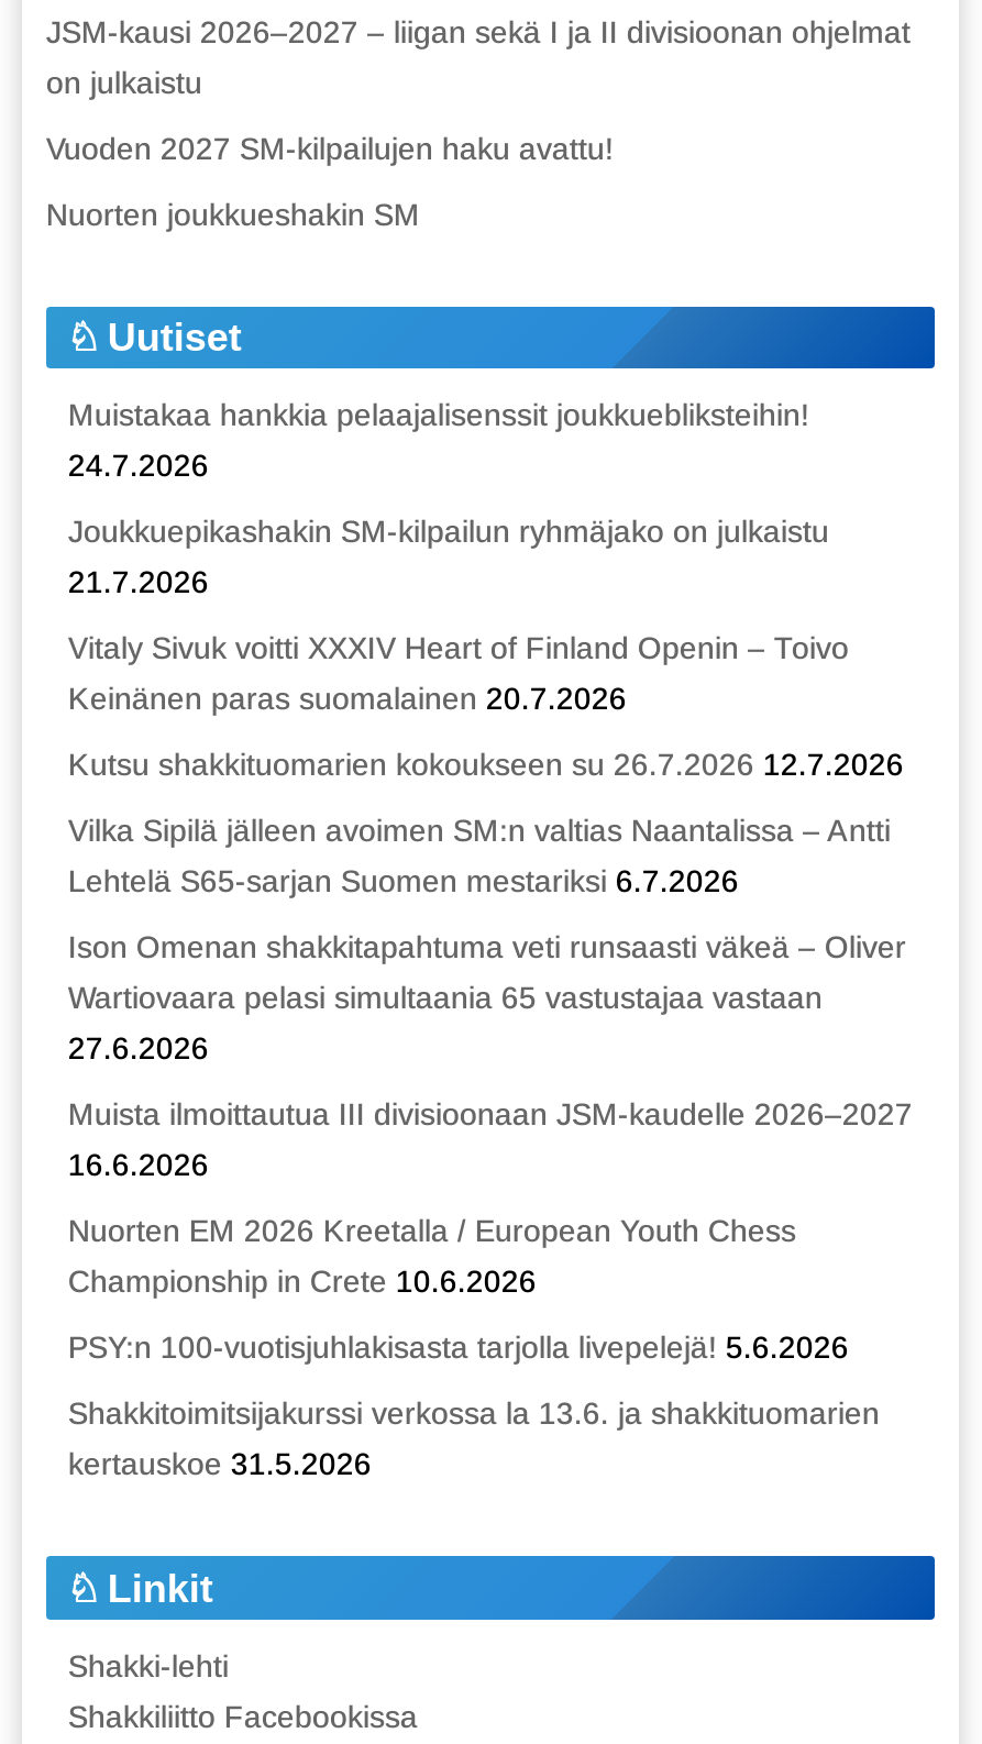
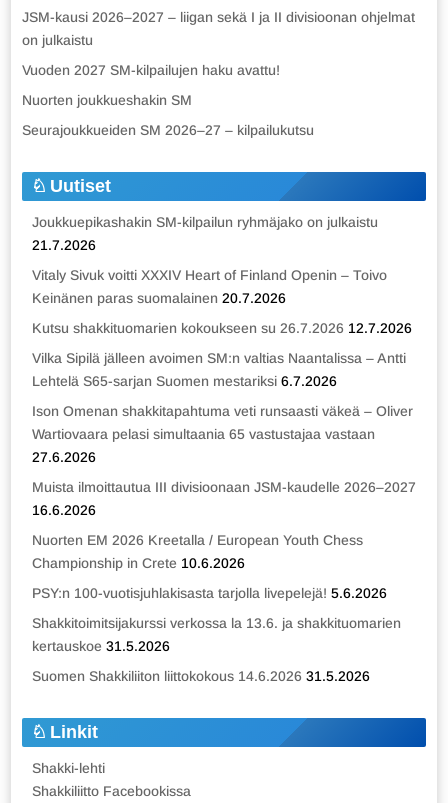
+ Seurajoukkueiden SM 2026–27 – kilpailukutsu

moved down: Uutiset

- Muistakaa hankkia pelaajalisenssit joukkuebliksteihin!
- 24.7.2026

moved up: Joukkuepikashakin SM-kilpailun ryhmäjako on julkaistu | 21.7.2026 | Vitaly Sivuk voitti XXXIV Heart of Finland Openin – Toivo | ... | Shakkitoimitsijakurssi verkossa la 13.6. ja shakkituomarien | kertauskoe 31.5.2026

+ Suomen Shakkiliiton liittokokous 14.6.2026 31.5.2026
